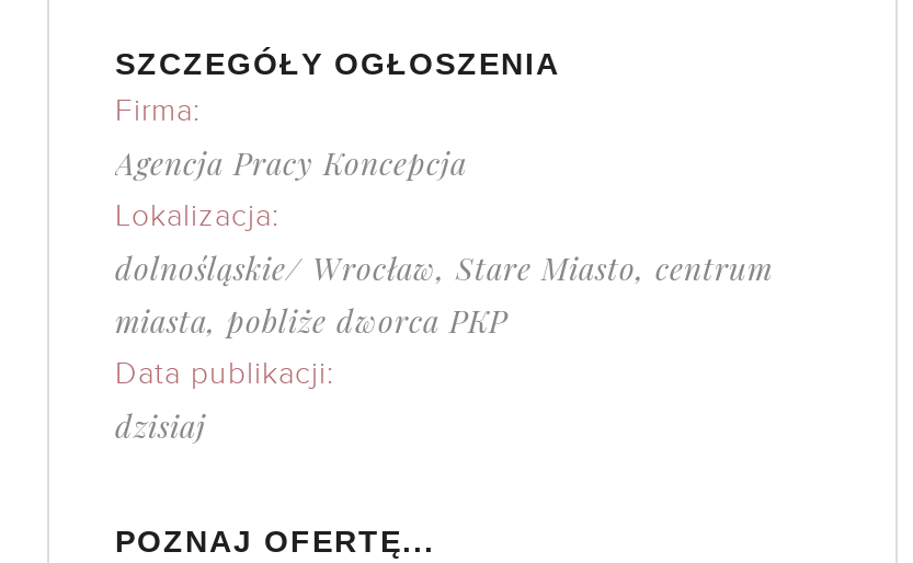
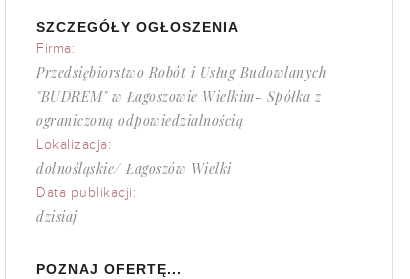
- Agencja Pracy Koncepcja
+ Przedsiębiorstwo Robót i Usług Budowlanych
+ "BUDREM" w Łagoszowie Wielkim- Spółka z
+ ograniczoną odpowiedzialnością

moved down: Lokalizacja:

- dolnośląskie/ Wrocław, Stare Miasto, centrum
- miasta, pobliże dworca PKP
+ dolnośląskie/ Łagoszów Wielki
